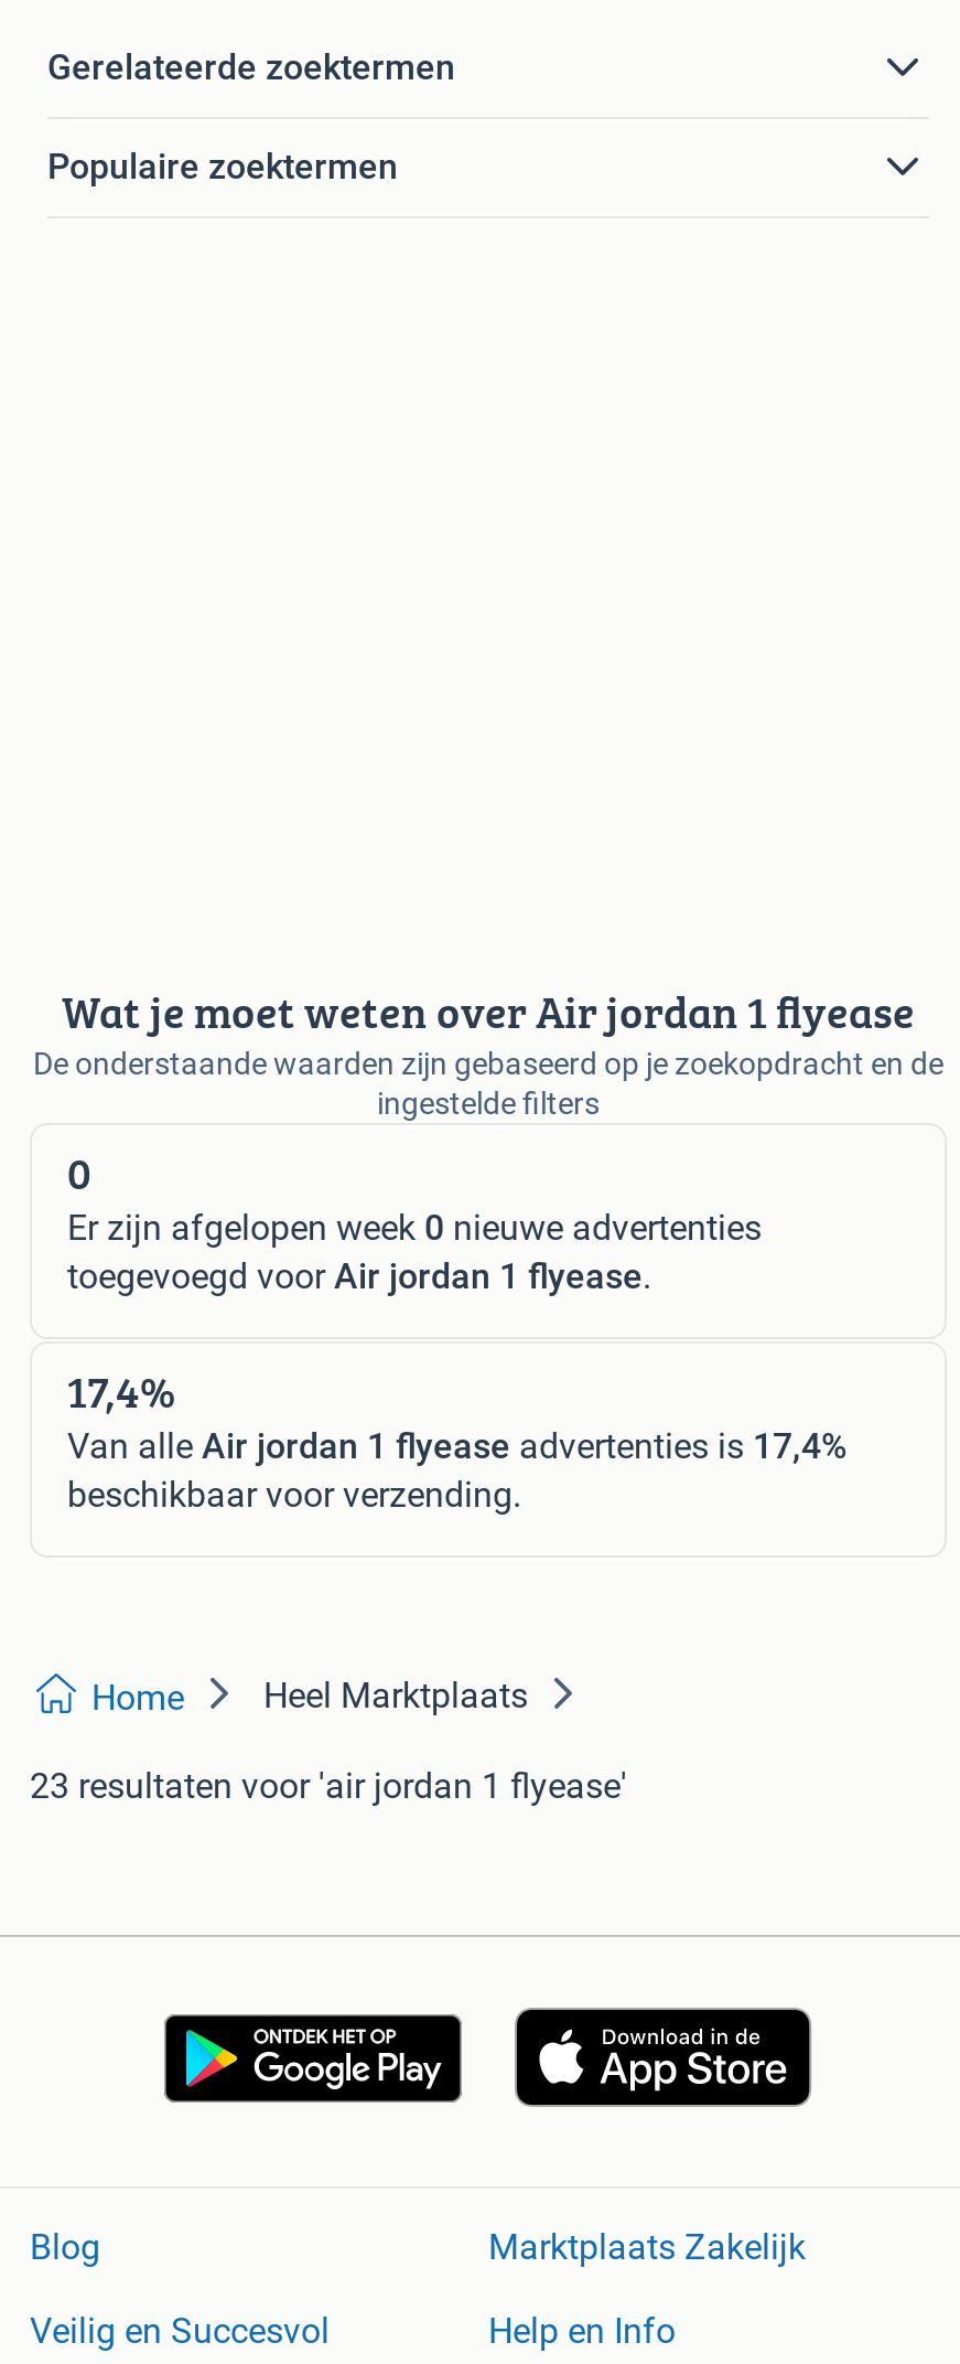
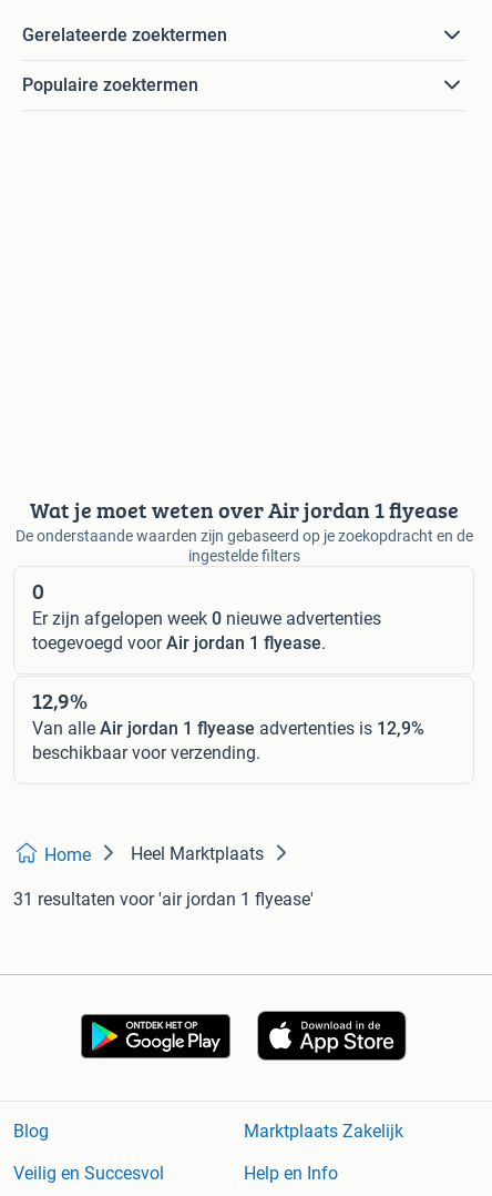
- 17,4%
+ 12,9%

- Van alle Air jordan 1 flyease advertenties is 17,4%
+ Van alle Air jordan 1 flyease advertenties is 12,9%

- 23 resultaten voor 'air jordan 1 flyease'
+ 31 resultaten voor 'air jordan 1 flyease'
